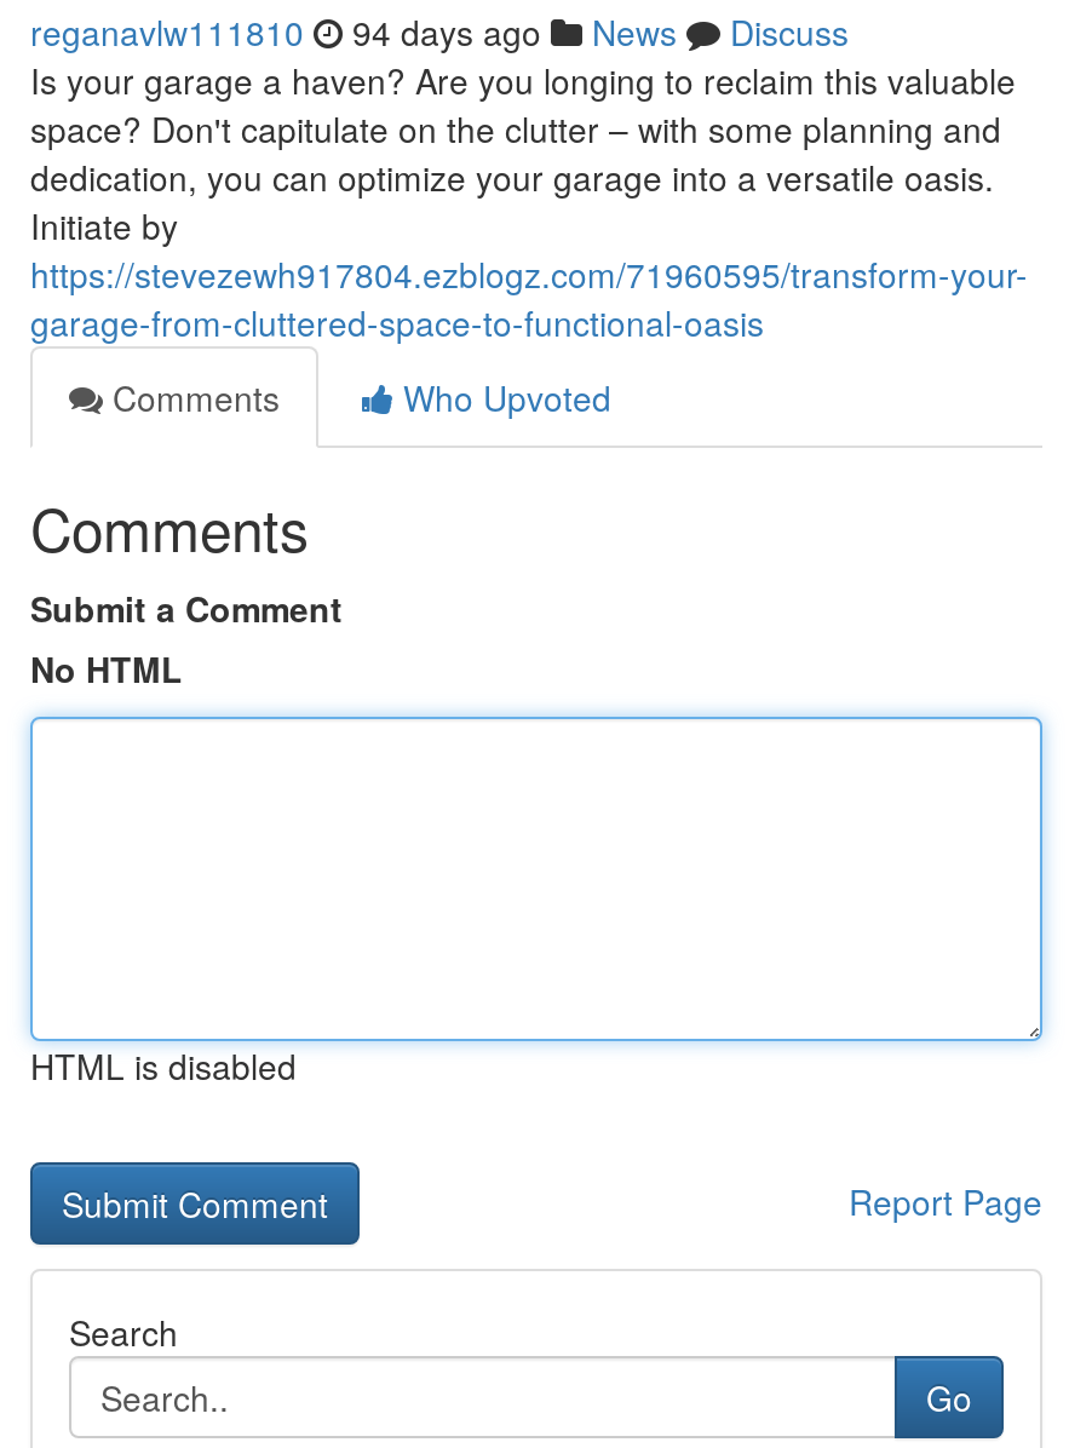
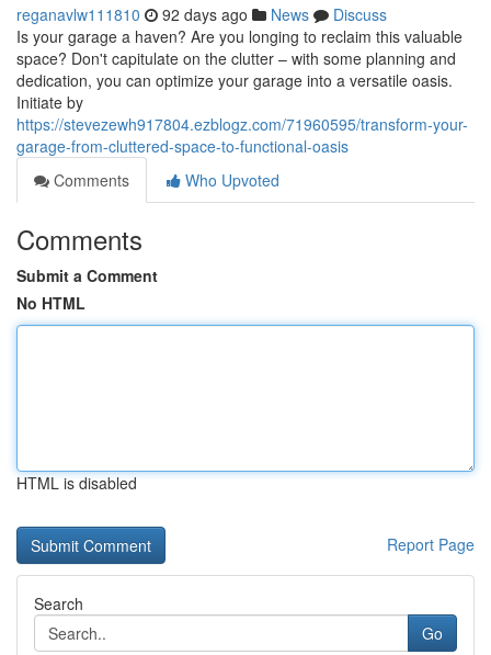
- reganavlw111810 94 days ago News Discuss
+ reganavlw111810 92 days ago News Discuss
